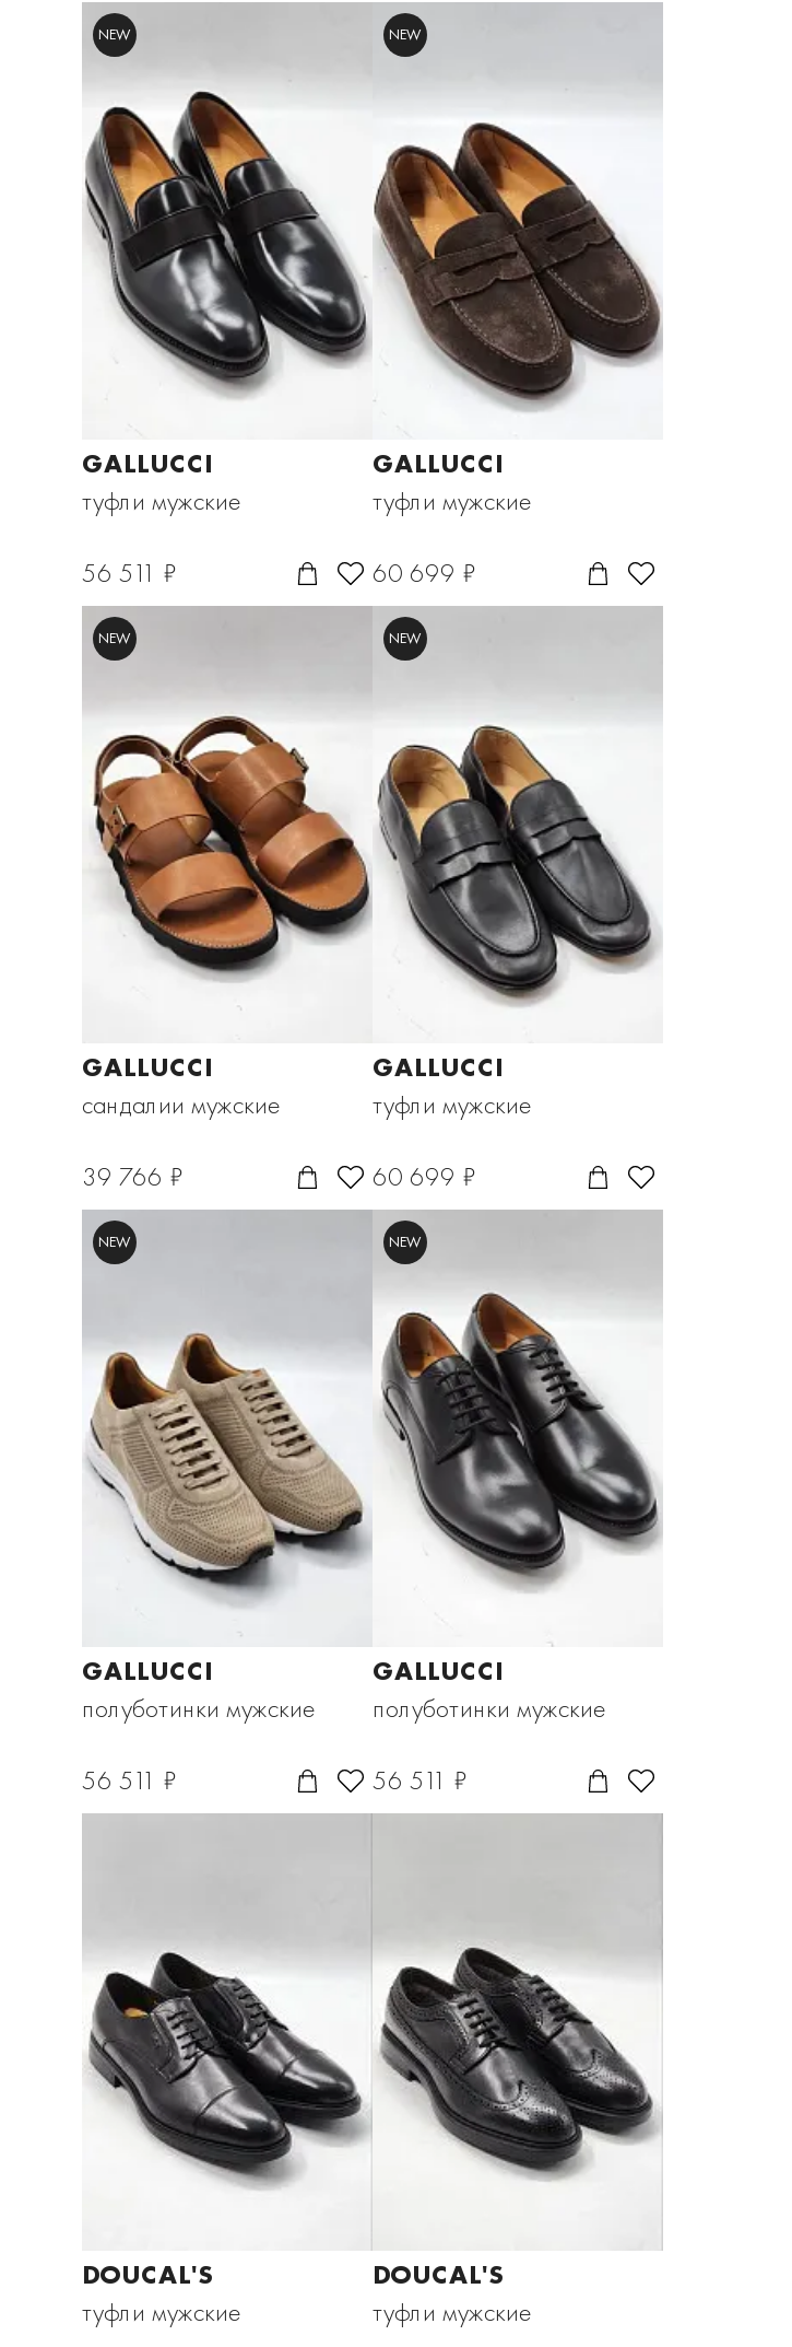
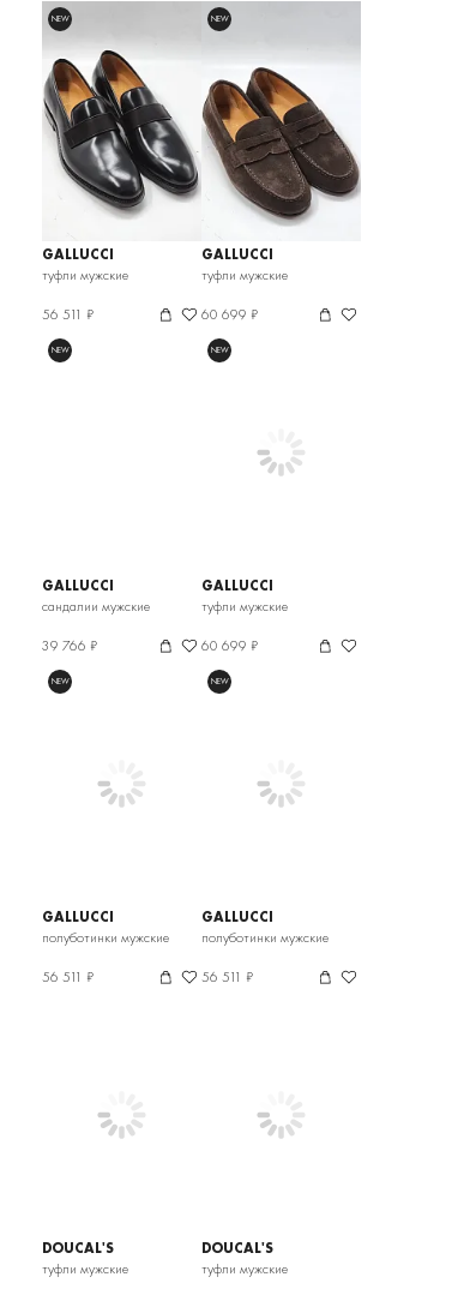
- [image]

- [image]

- [image]
